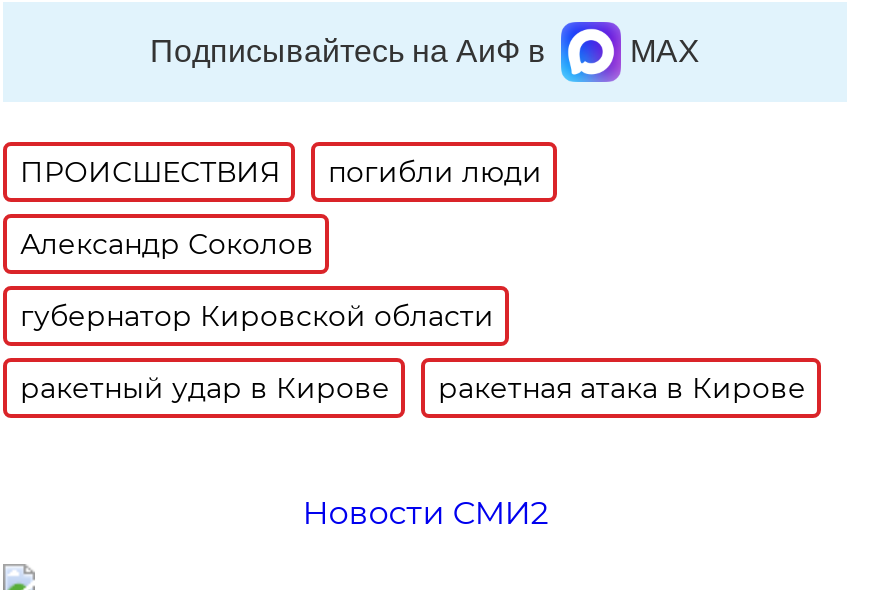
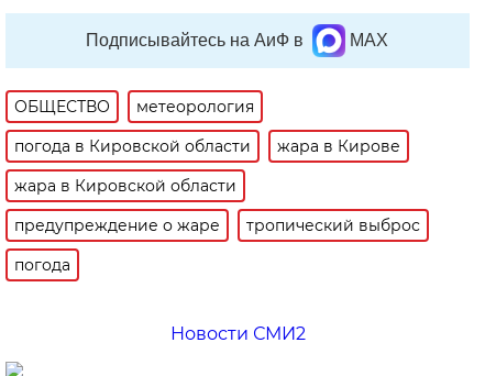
- ПРОИСШЕСТВИЯ
- погибли люди
- Александр Соколов
- губернатор Кировской области
- ракетный удар в Кирове
- ракетная атака в Кирове
+ ОБЩЕСТВО
+ метеорология
+ погода в Кировской области
+ жара в Кирове
+ жара в Кировской области
+ предупреждение о жаре
+ тропический выброс
+ погода
